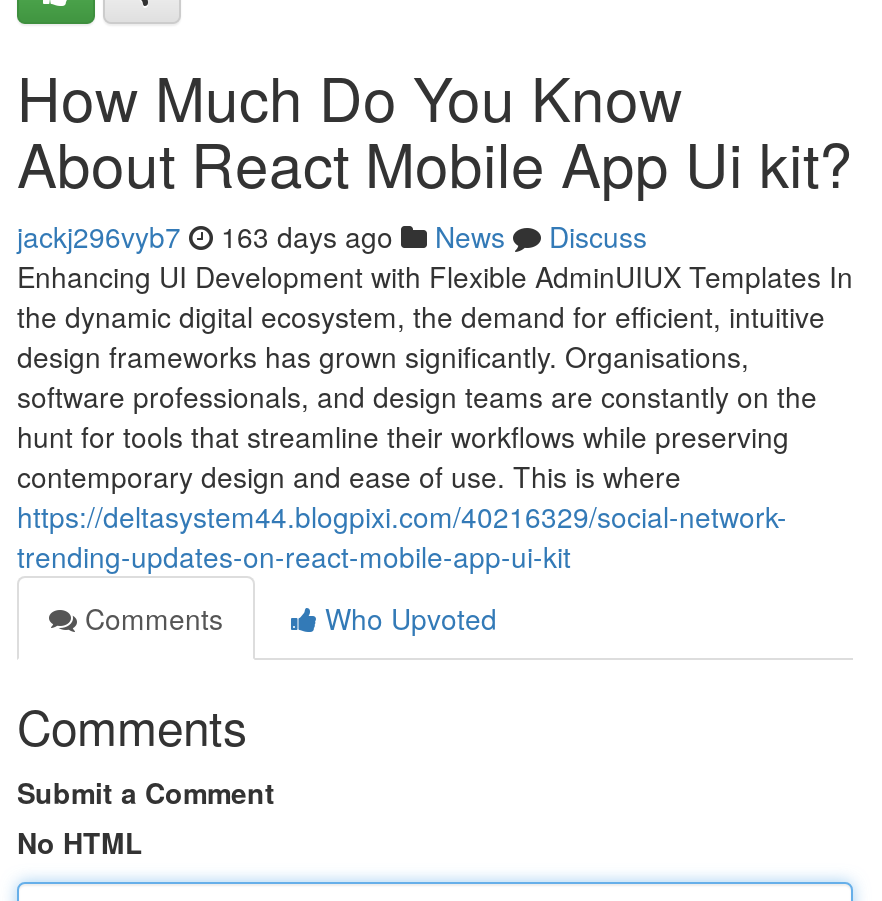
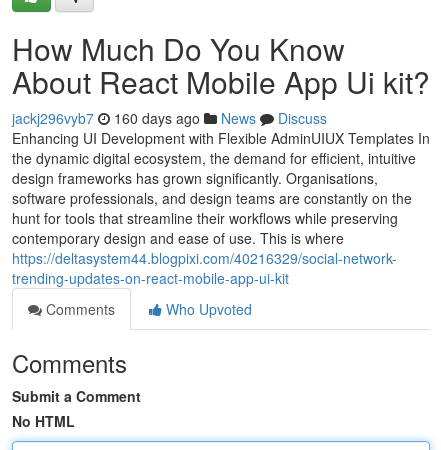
- jackj296vyb7 163 days ago News Discuss
+ jackj296vyb7 160 days ago News Discuss
